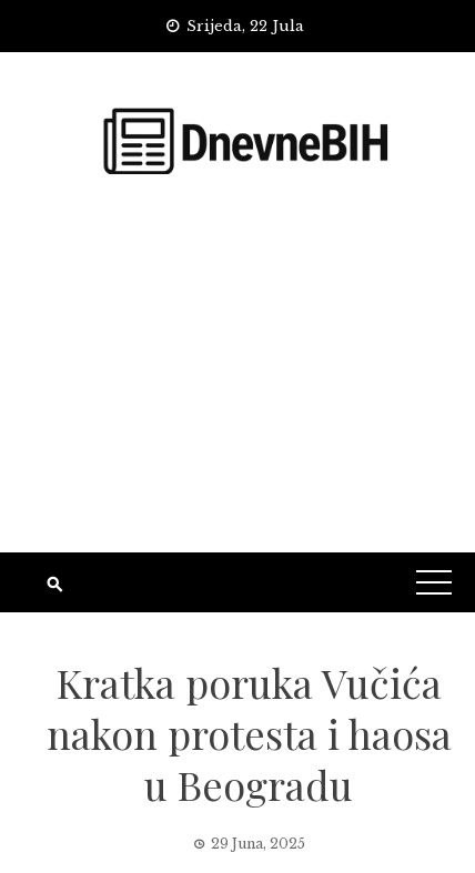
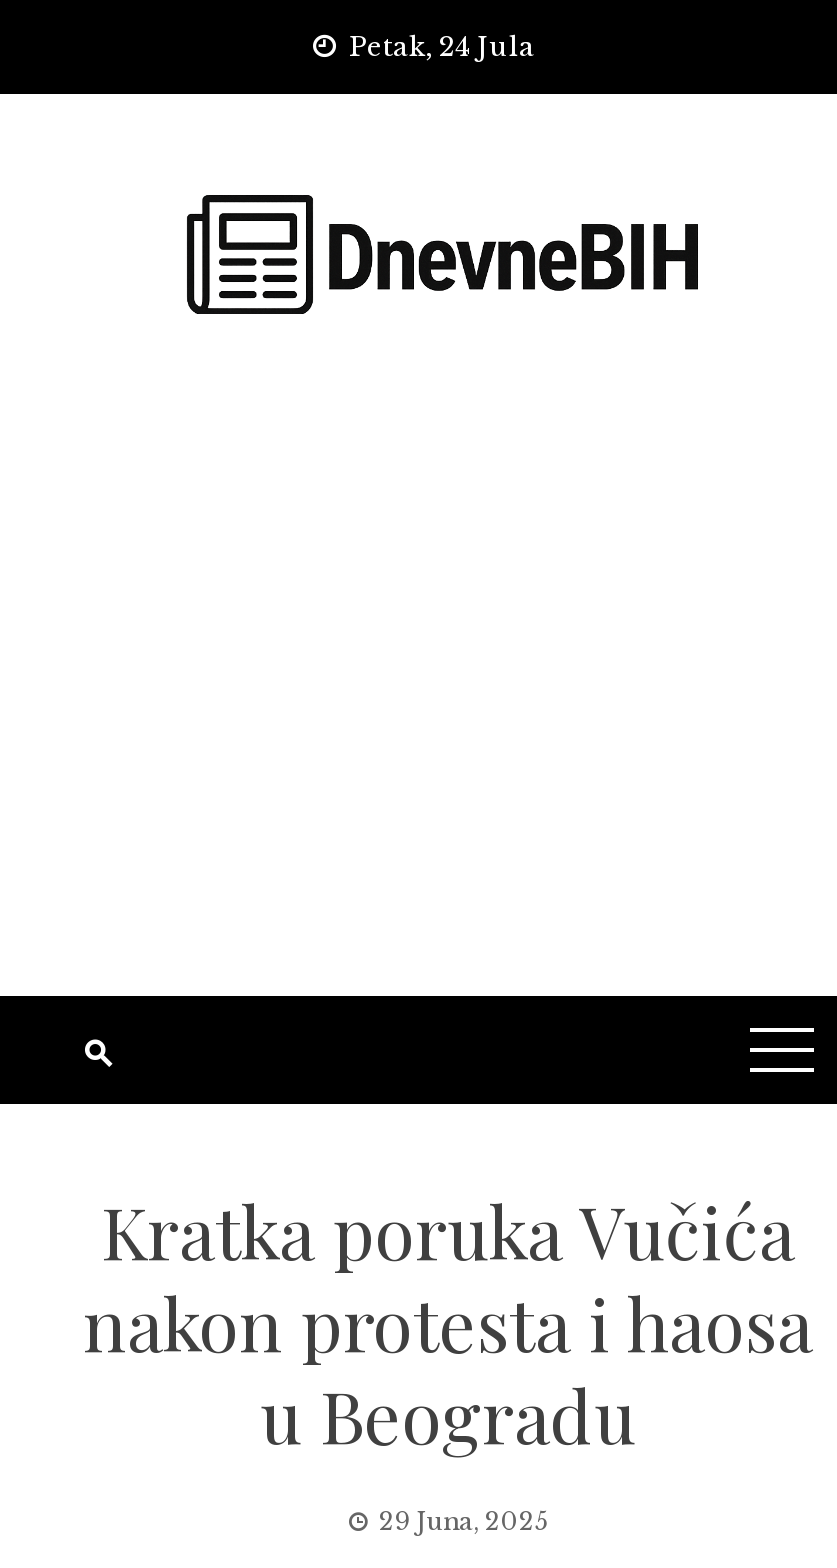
- Srijeda, 22 Jula
+ Petak, 24 Jula
